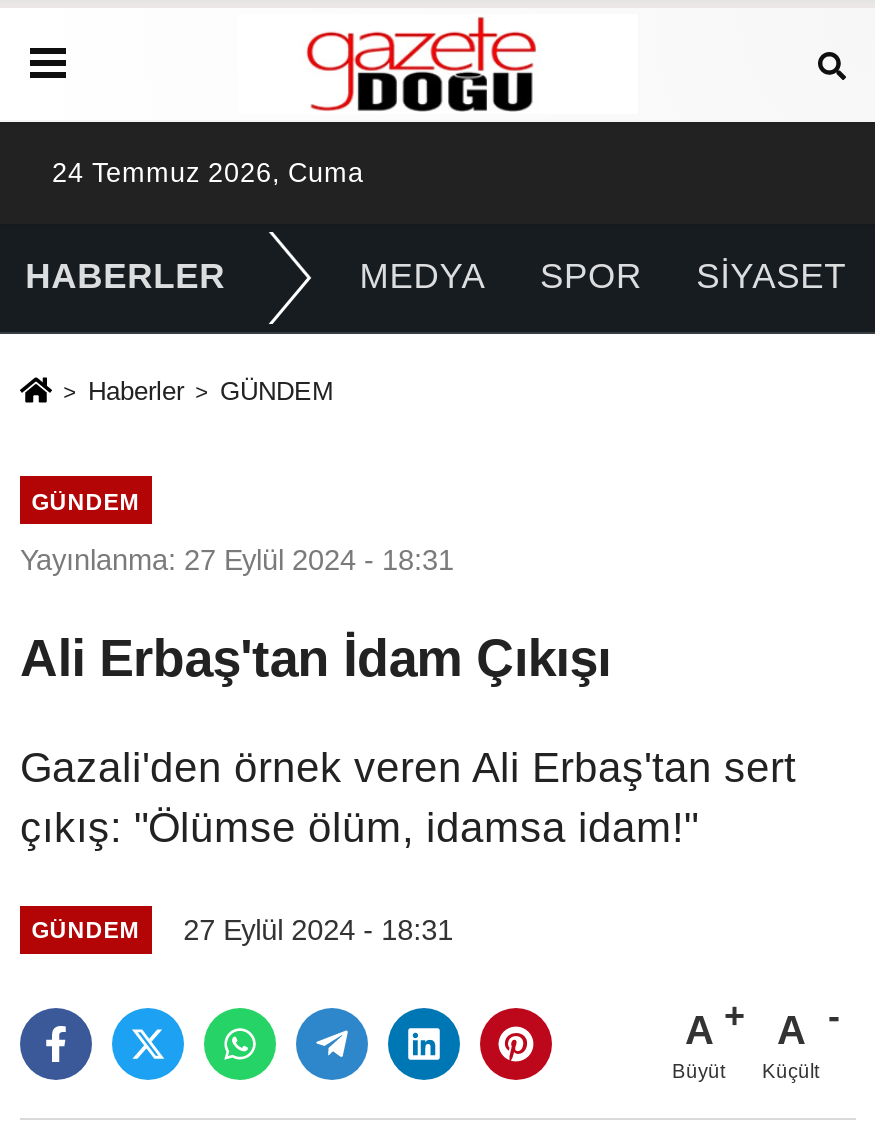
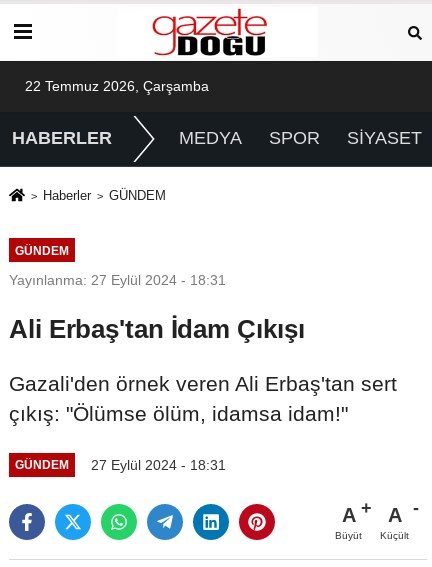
- 24 Temmuz 2026, Cuma
+ 22 Temmuz 2026, Çarşamba
